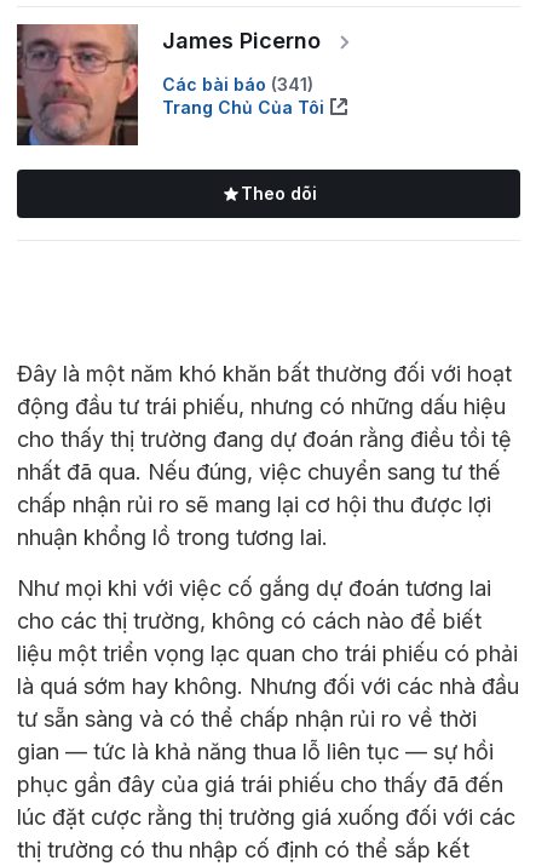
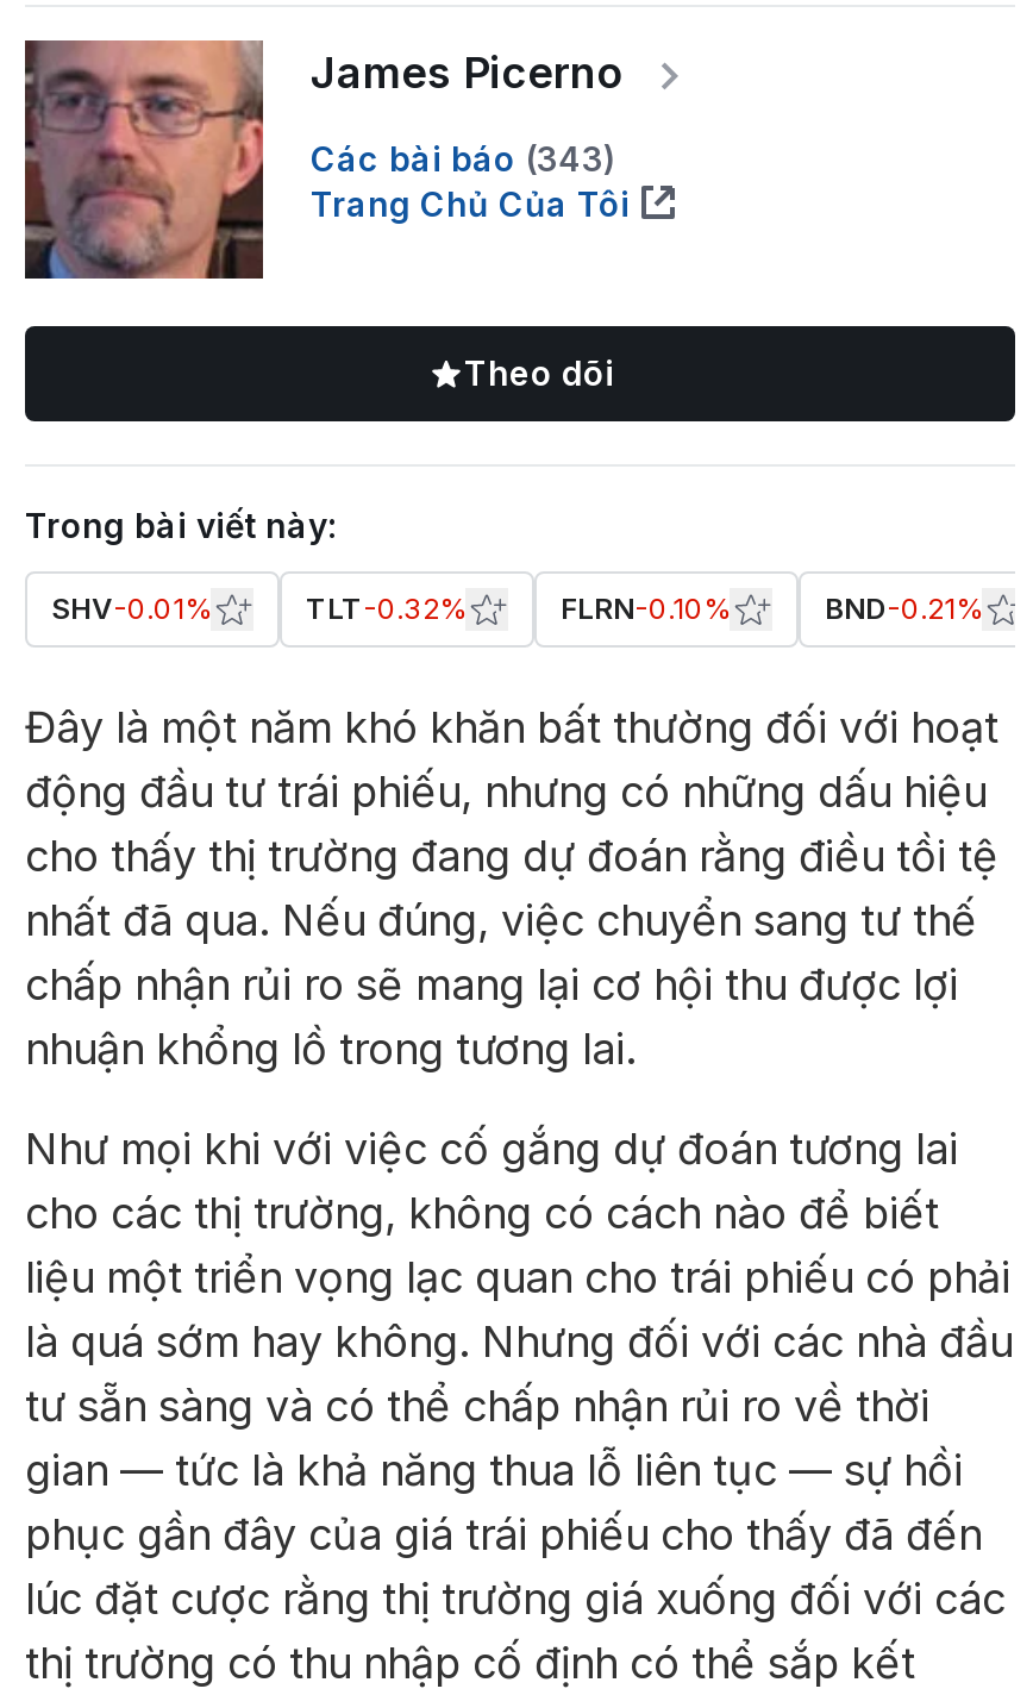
- Các bài báo (341)
+ Các bài báo (343)

+ Trong bài viết này:
+ SHV-0.01%
+ TLT-0.32%
+ FLRN-0.10%
+ BND-0.21%
